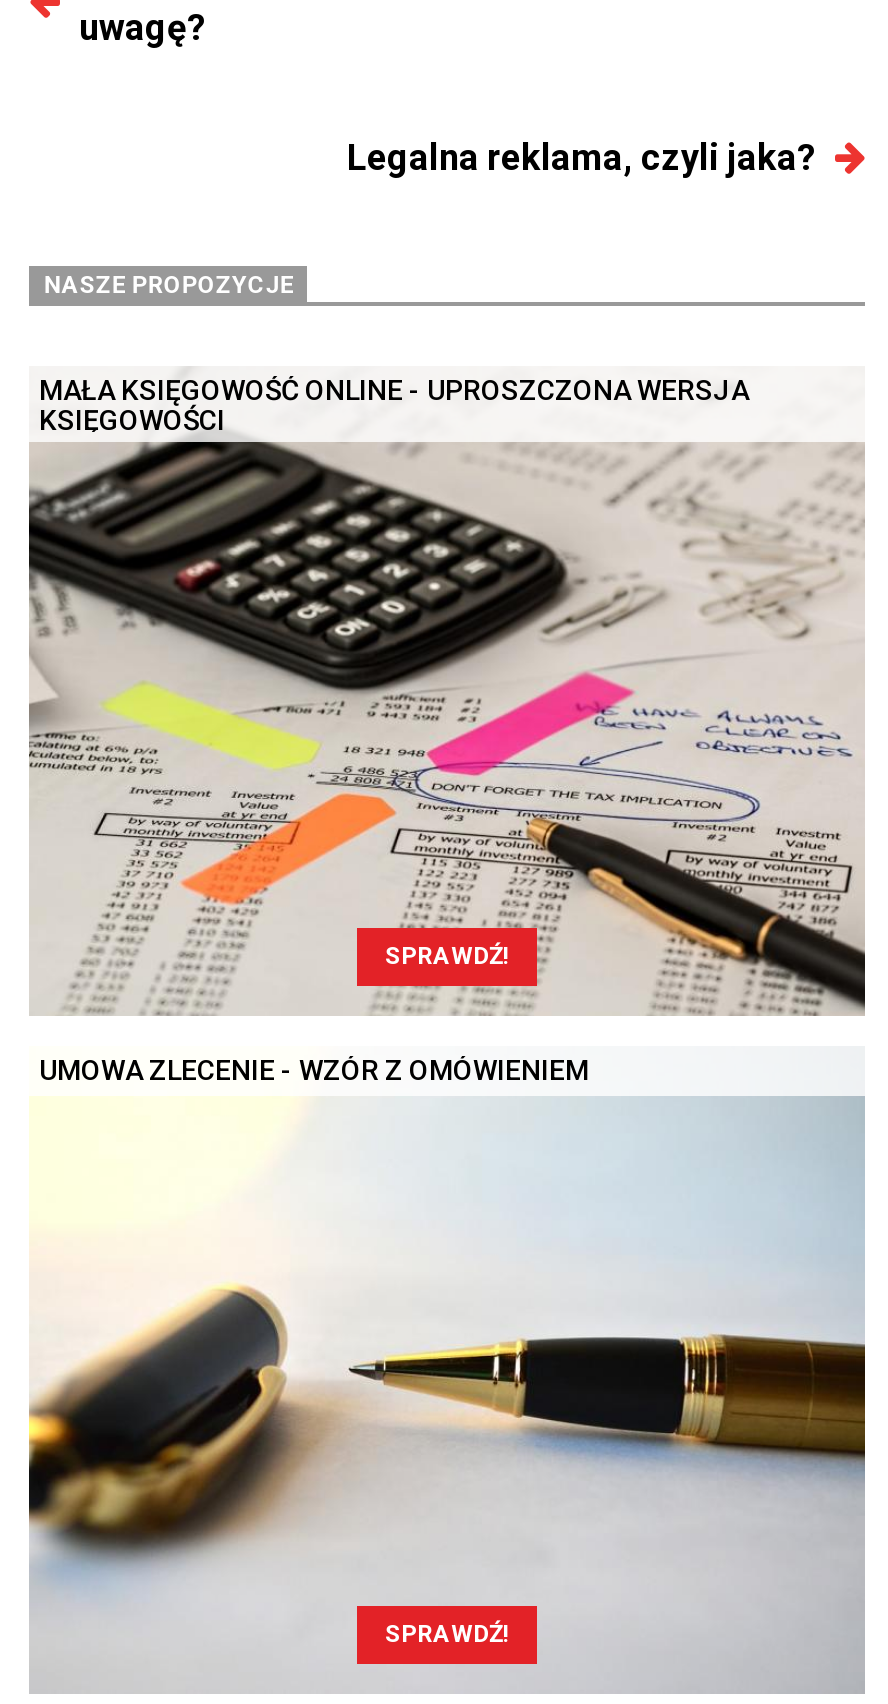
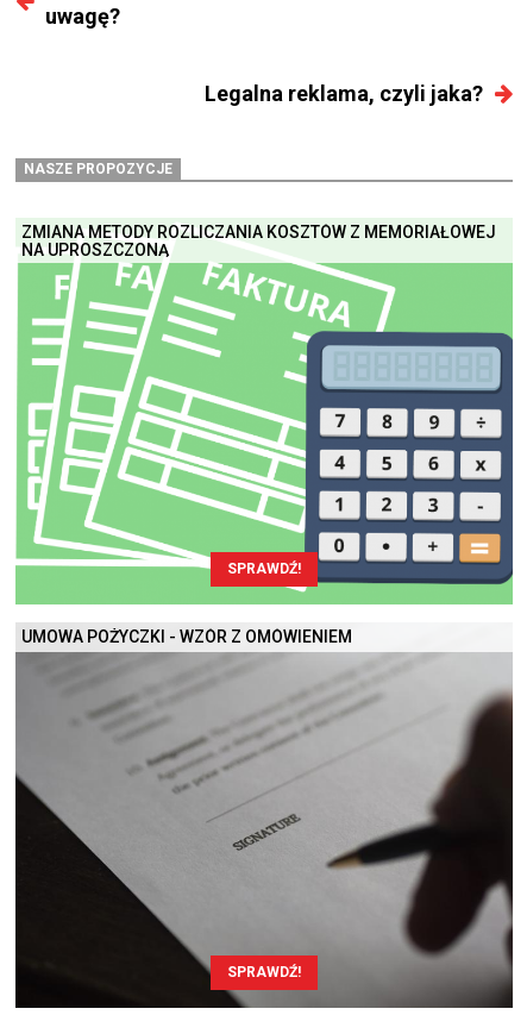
- MAŁA KSIĘGOWOŚĆ ONLINE - UPROSZCZONA WERSJA
- KSIĘGOWOŚCI
+ ZMIANA METODY ROZLICZANIA KOSZTÓW Z MEMORIAŁOWEJ
+ NA UPROSZCZONĄ

- [image]
- UMOWA ZLECENIE - WZÓR Z OMÓWIENIEM
+ [image]
+ UMOWA POŻYCZKI - WZÓR Z OMÓWIENIEM

- [image]
+ [image]
